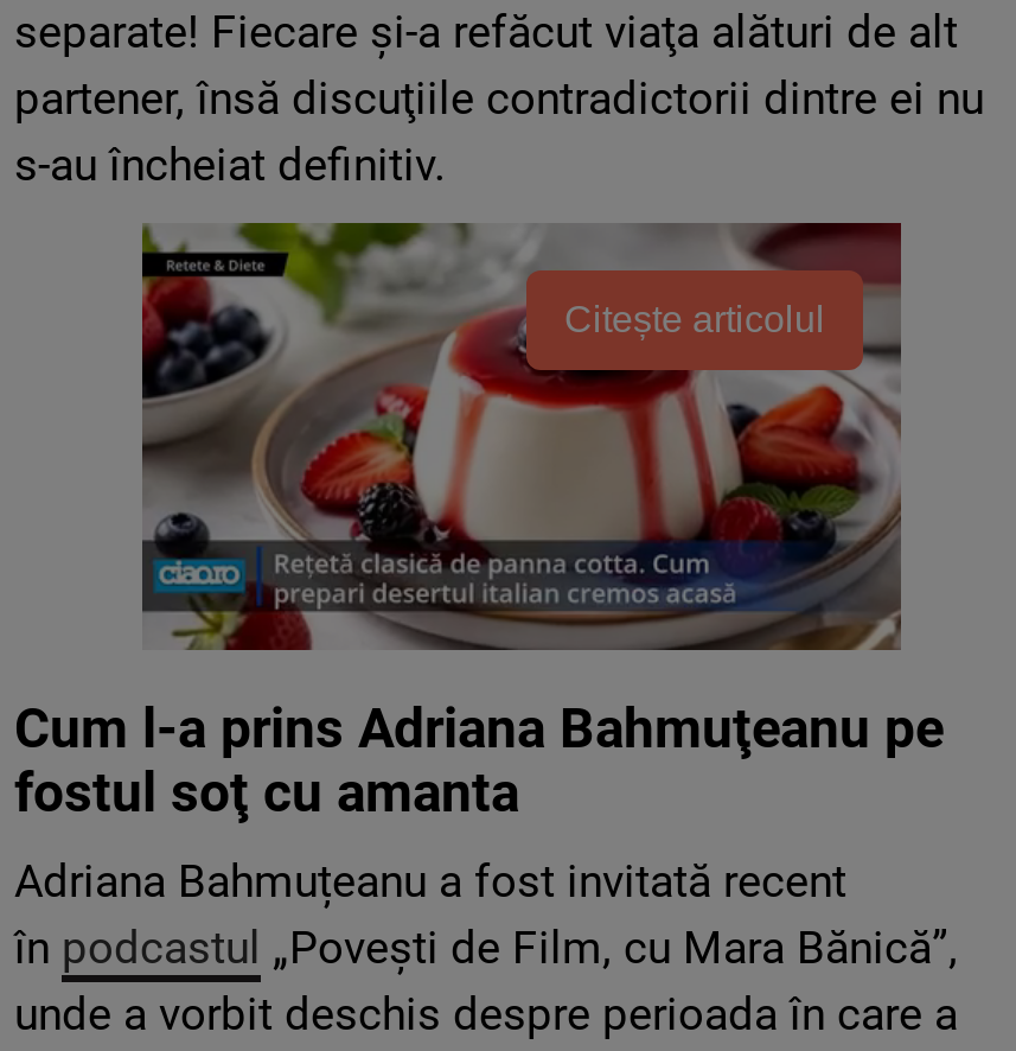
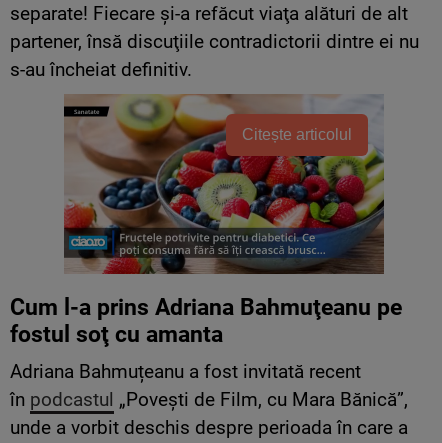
- [image]
+ [image]
